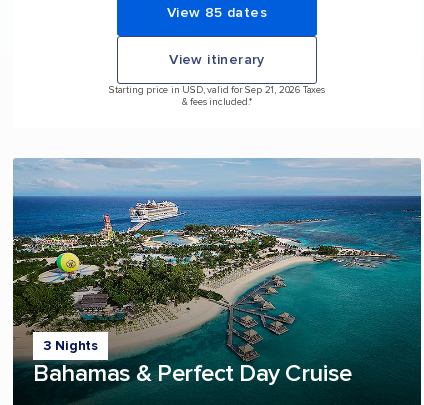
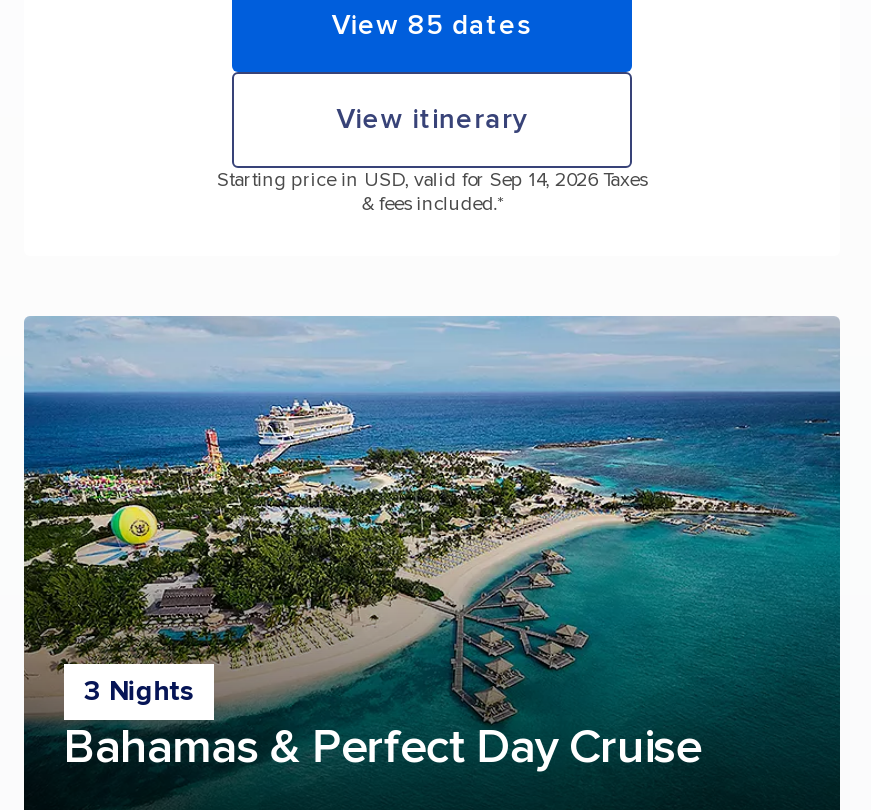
- Starting price in USD, valid for Sep 21, 2026 Taxes
+ Starting price in USD, valid for Sep 14, 2026 Taxes
